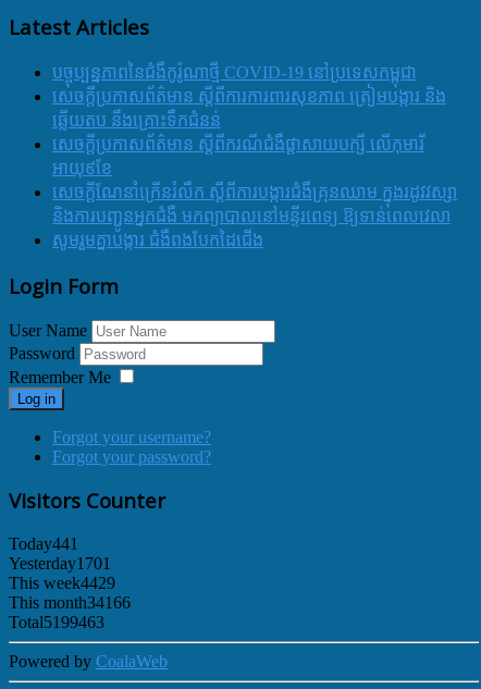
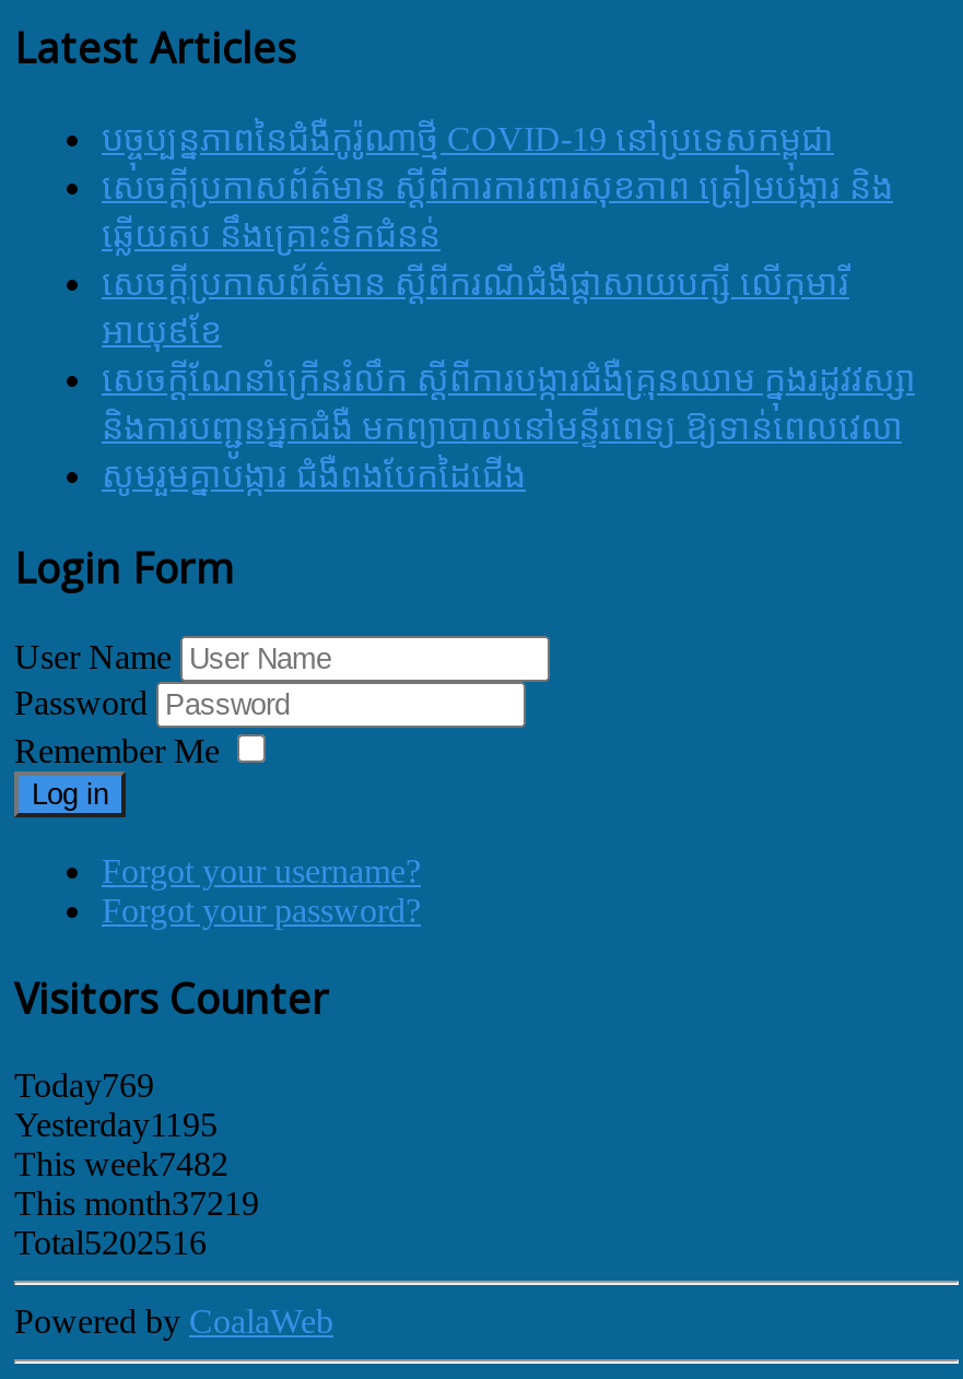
- Today441
+ Today769

- Yesterday1701
+ Yesterday1195

- This week4429
+ This week7482

- This month34166
+ This month37219

- Total5199463
+ Total5202516
